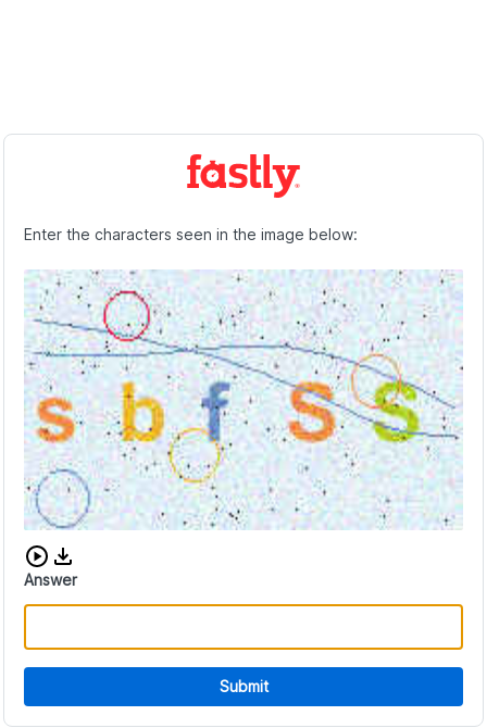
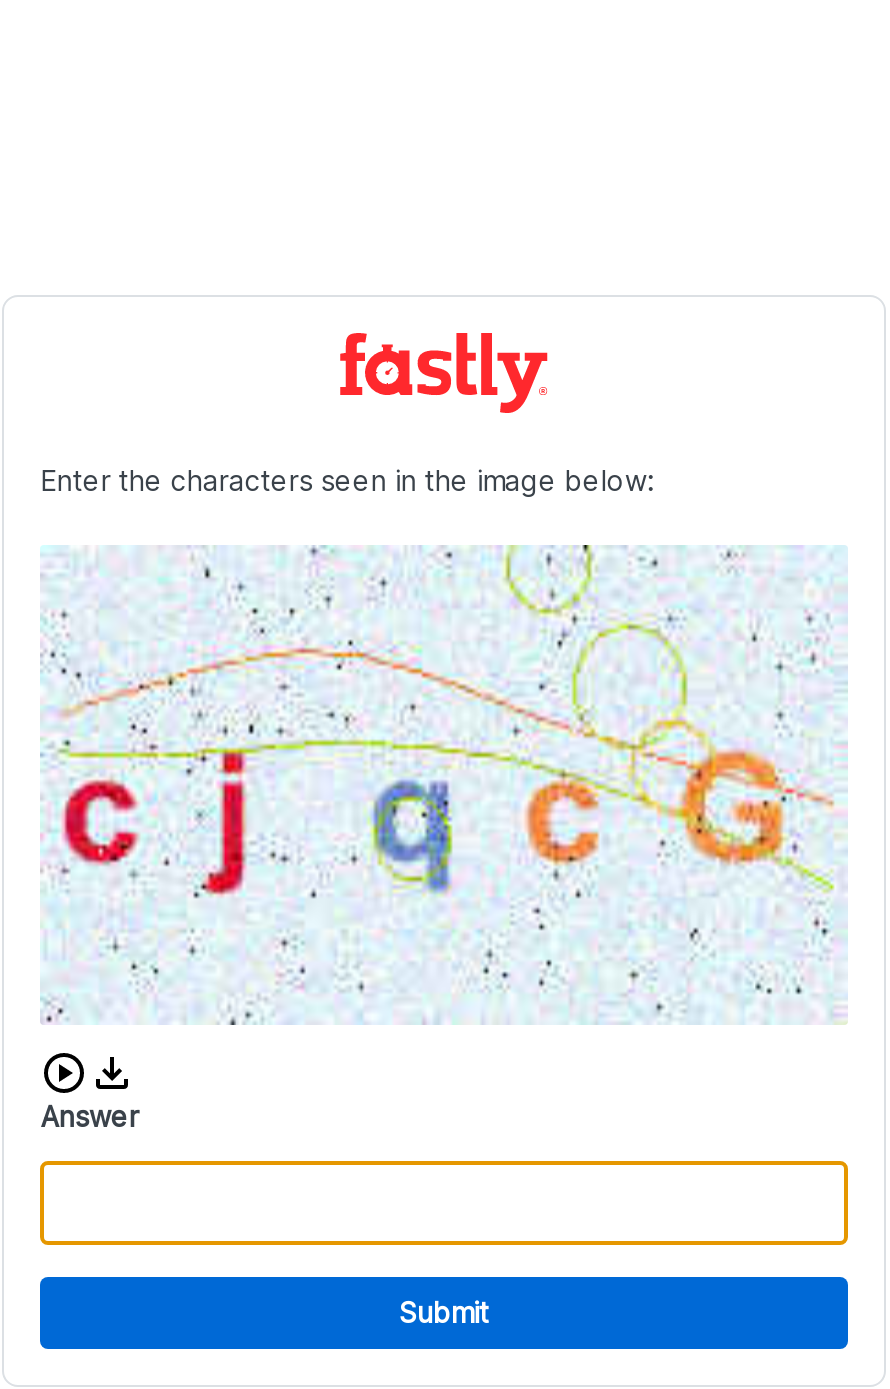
- [image]
+ [image]
